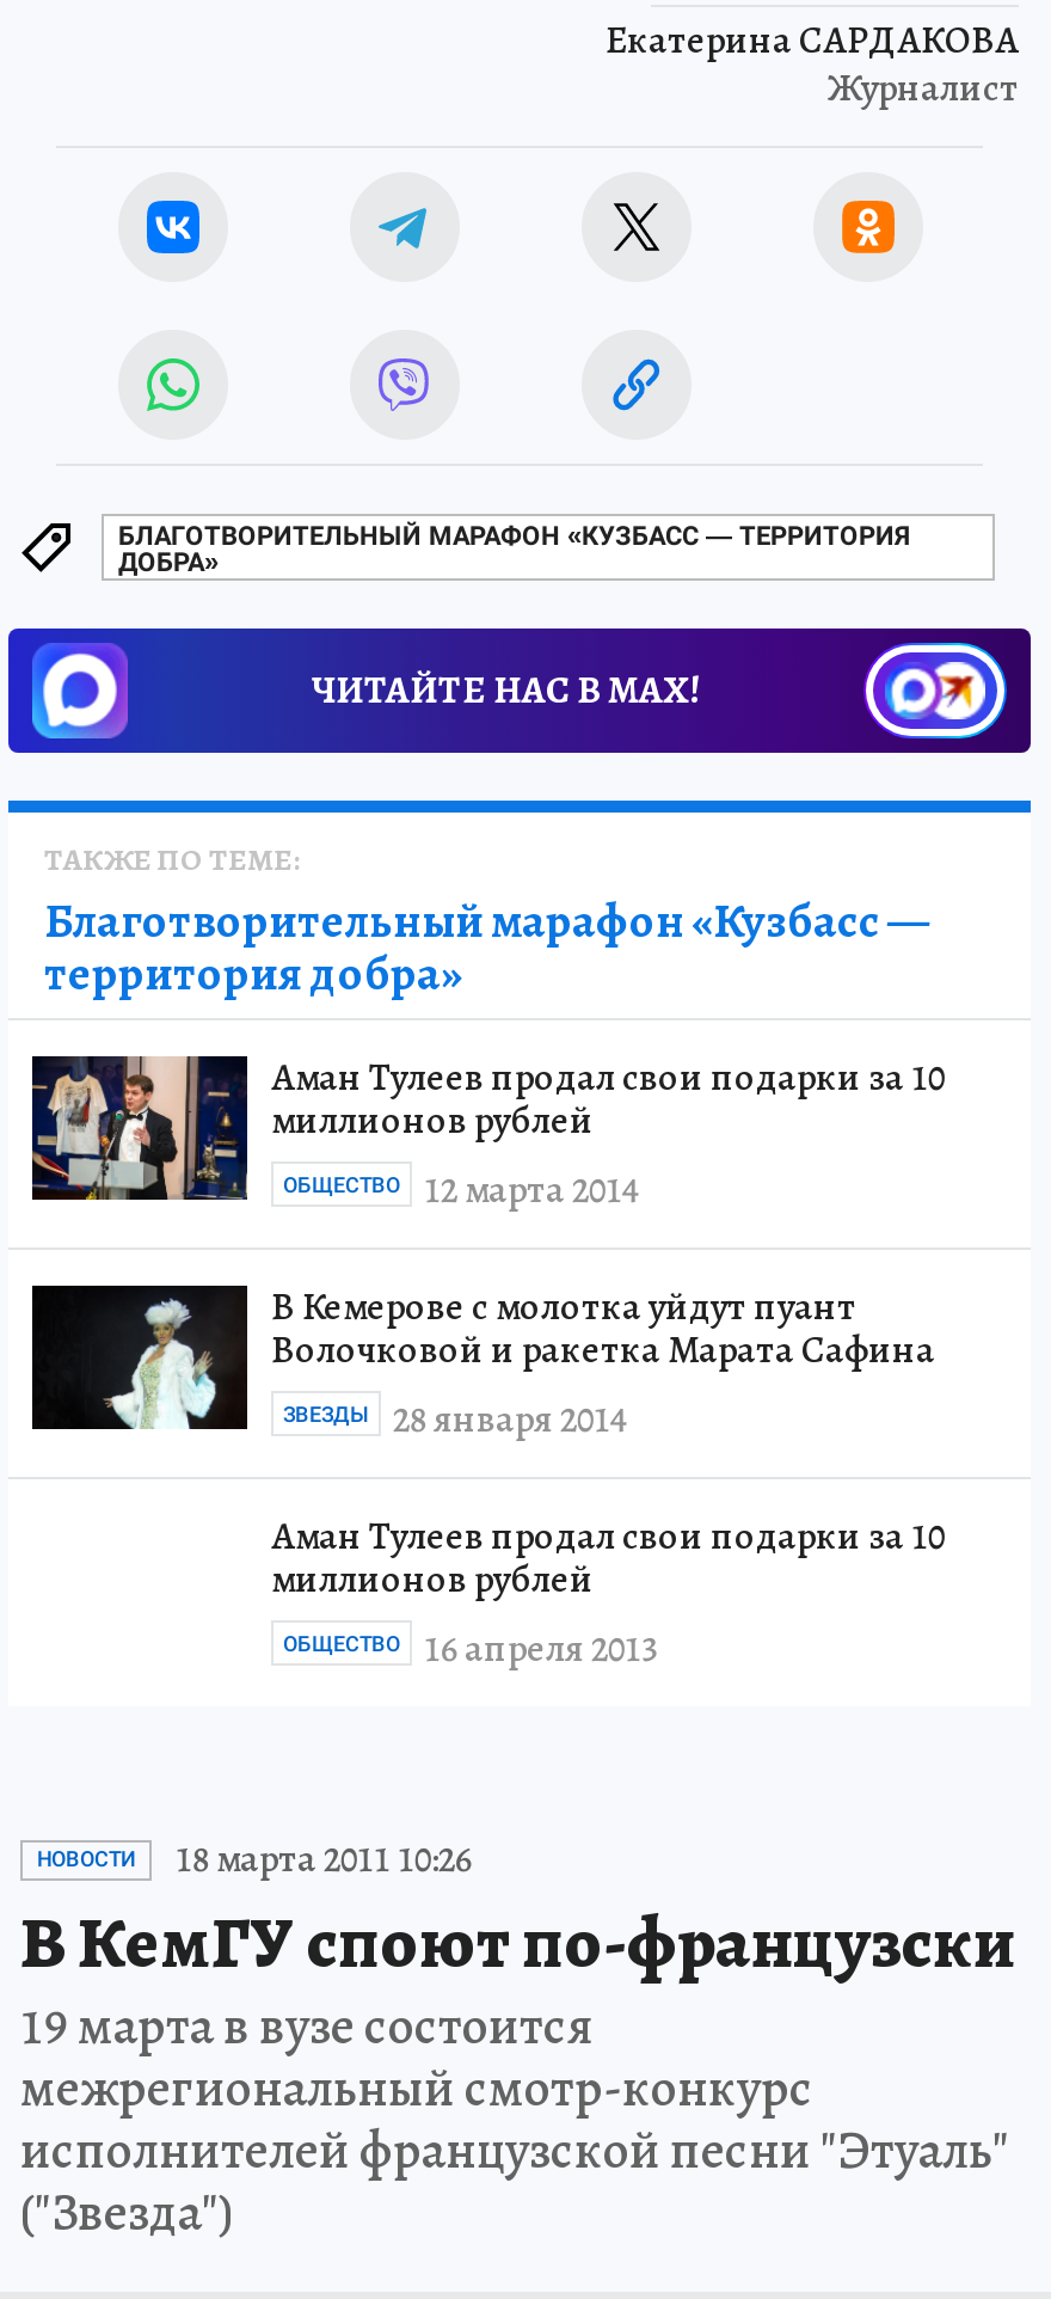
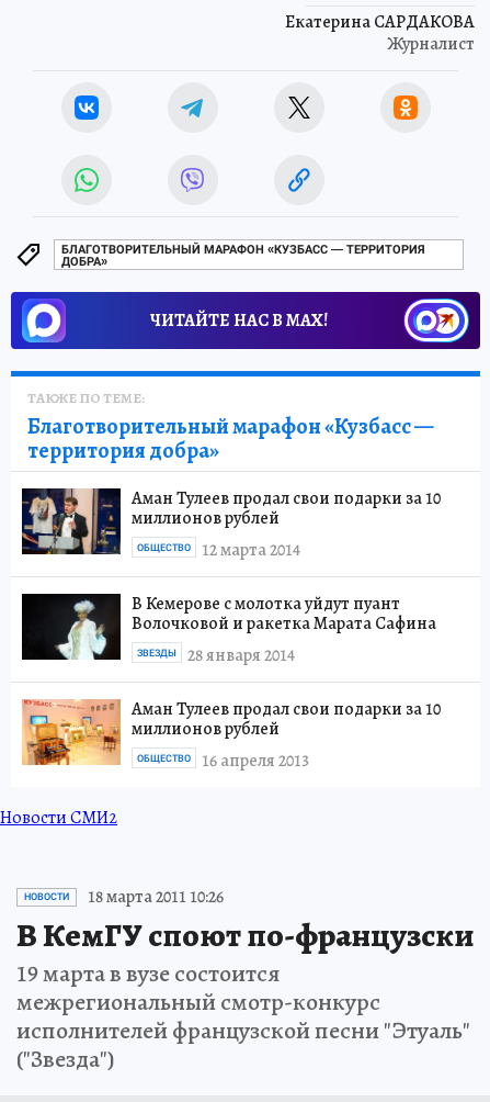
+ [image]
+ Новости СМИ2
